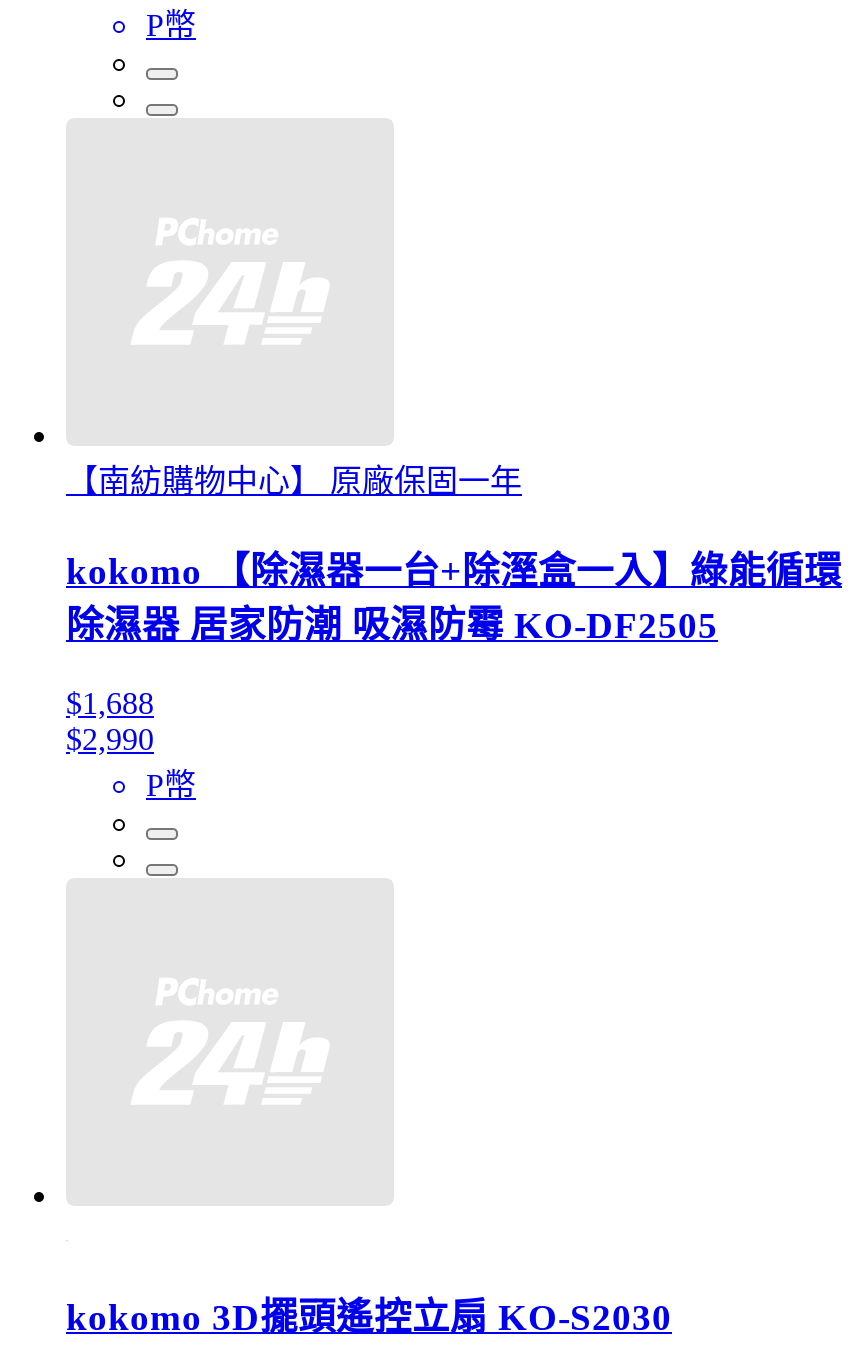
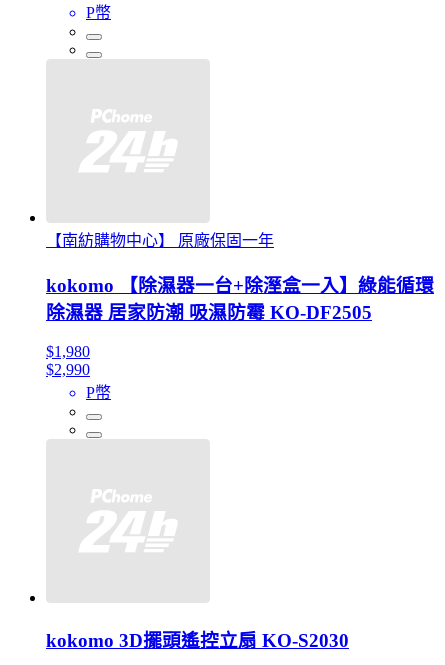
- $1,688
+ $1,980
